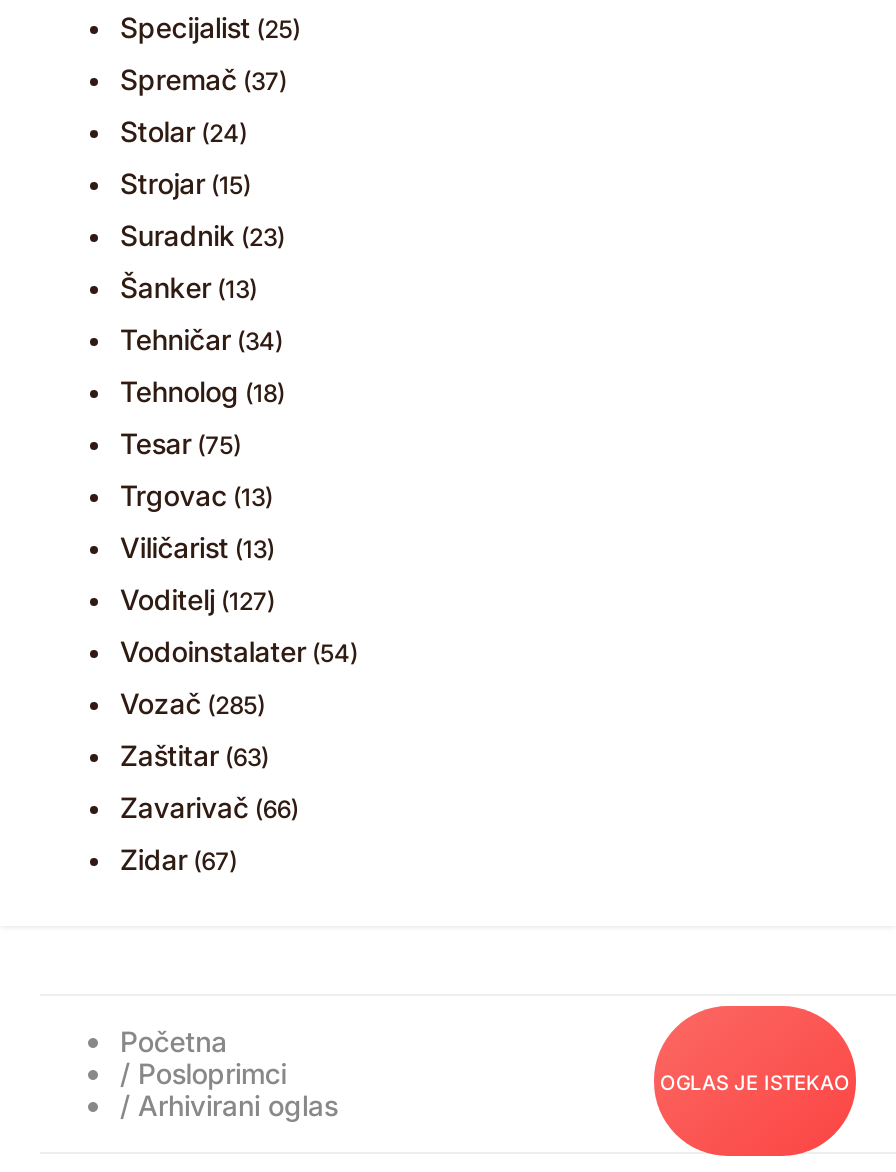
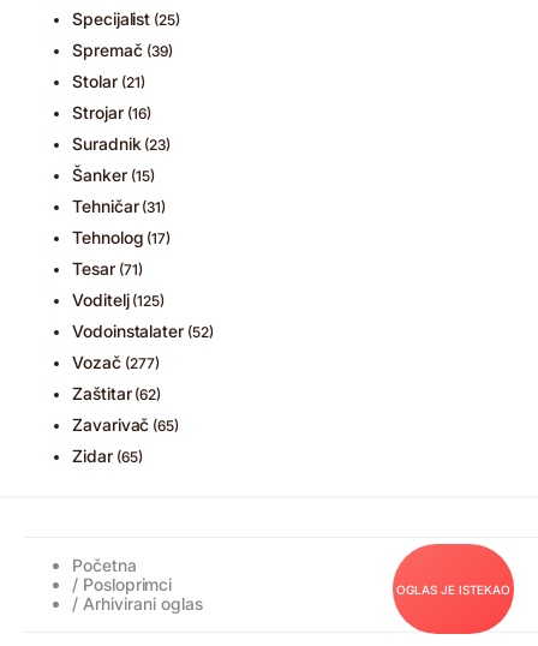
- Spremač (37)
+ Spremač (39)

- Stolar (24)
+ Stolar (21)

- Strojar (15)
+ Strojar (16)

- Šanker (13)
- Tehničar (34)
- Tehnolog (18)
- Tesar (75)
- Trgovac (13)
- Viličarist (13)
- Voditelj (127)
- Vodoinstalater (54)
- Vozač (285)
- Zaštitar (63)
- Zavarivač (66)
- Zidar (67)
+ Šanker (15)
+ Tehničar (31)
+ Tehnolog (17)
+ Tesar (71)
+ Voditelj (125)
+ Vodoinstalater (52)
+ Vozač (277)
+ Zaštitar (62)
+ Zavarivač (65)
+ Zidar (65)
